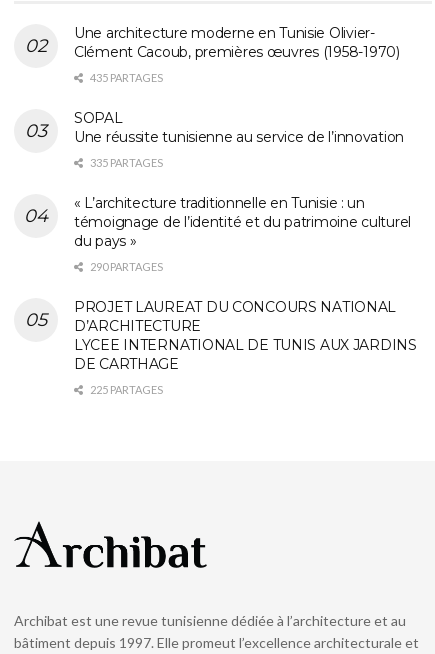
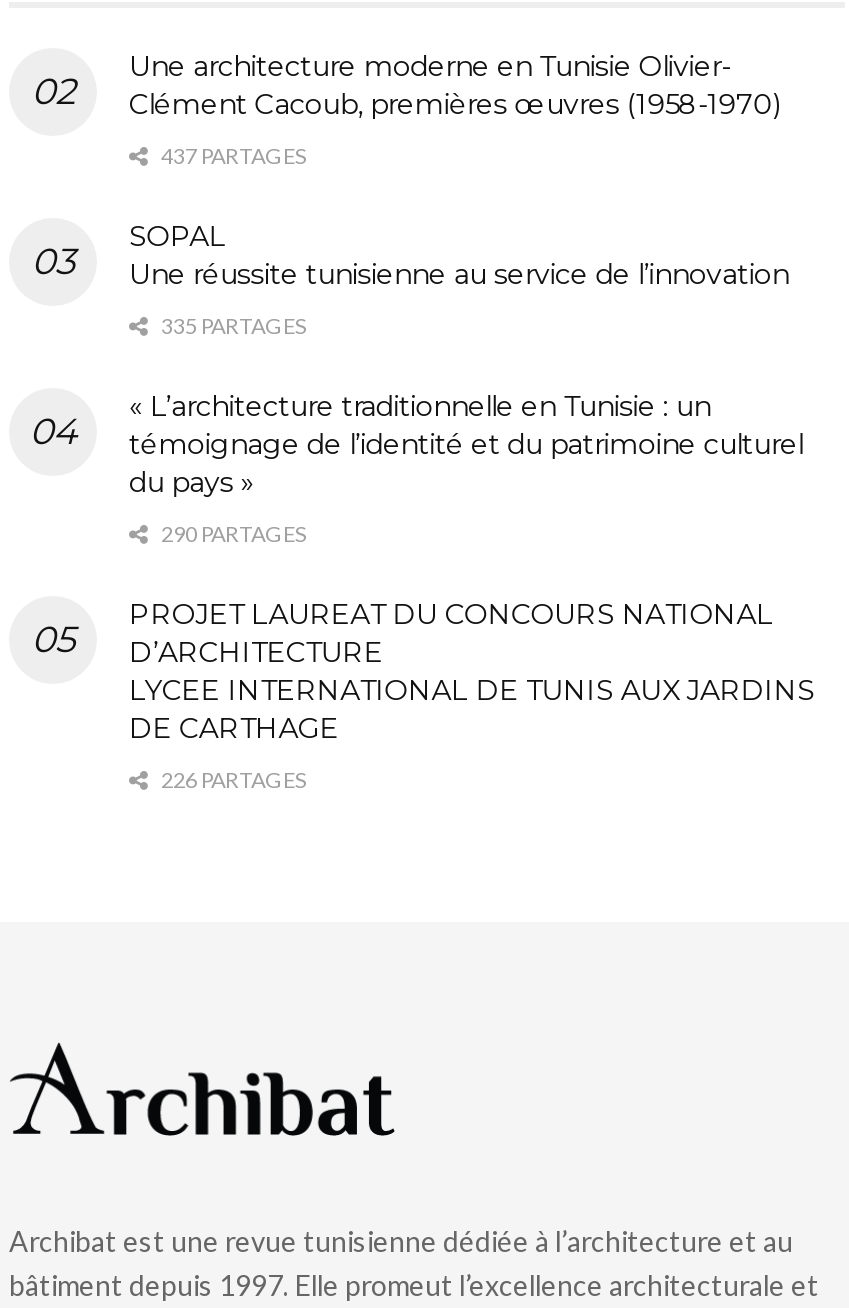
- 435 PARTAGES
+ 437 PARTAGES

- 225 PARTAGES
+ 226 PARTAGES
